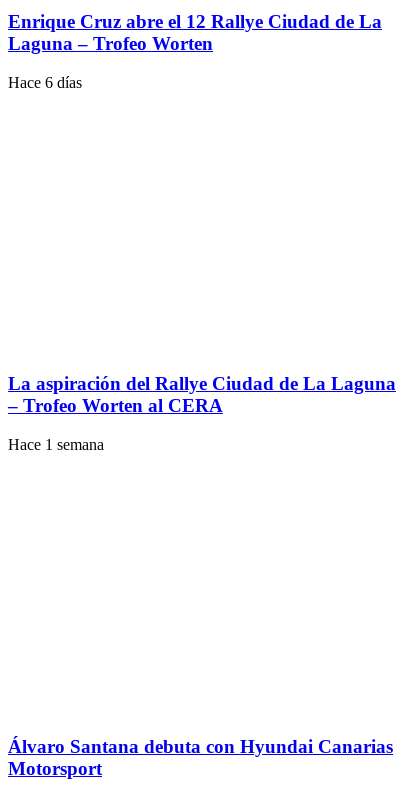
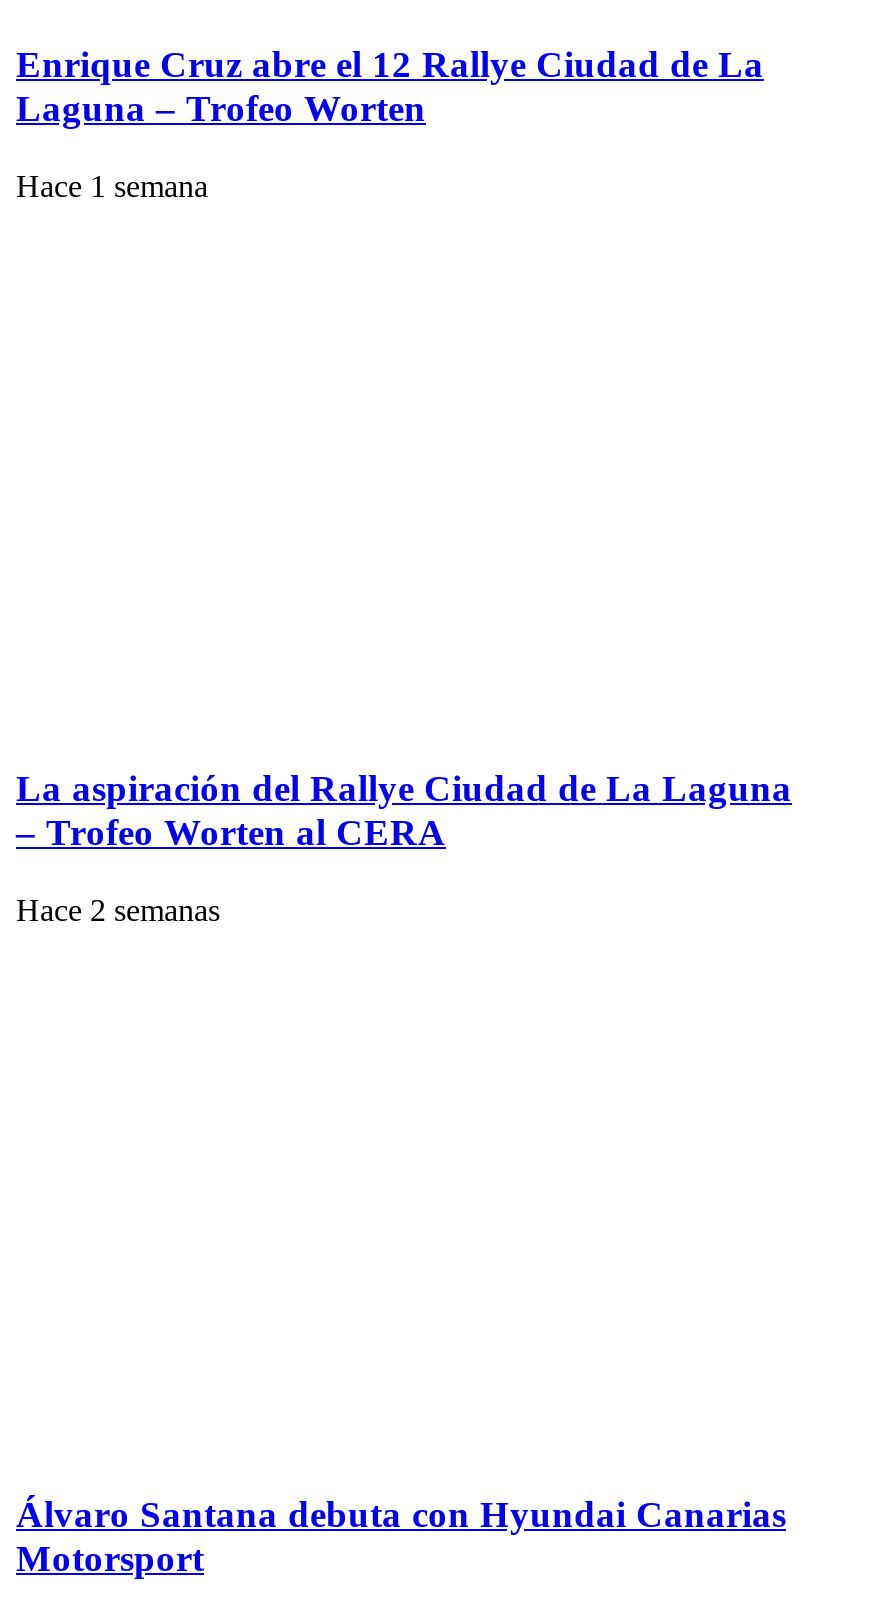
- Hace 6 días
+ Hace 1 semana

- Hace 1 semana
+ Hace 2 semanas
